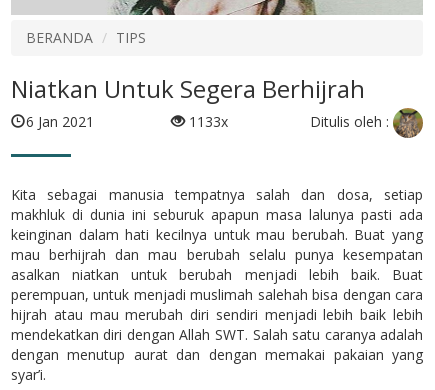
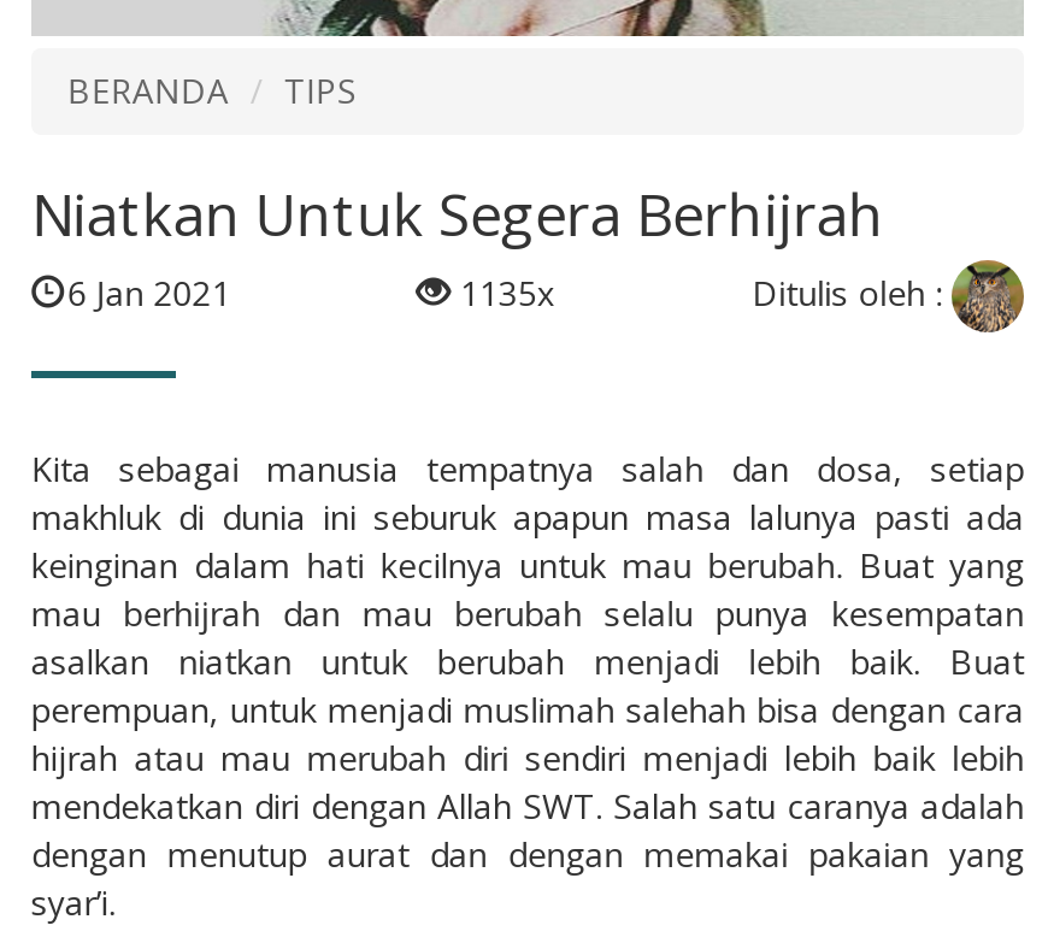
- 1133x
+ 1135x
